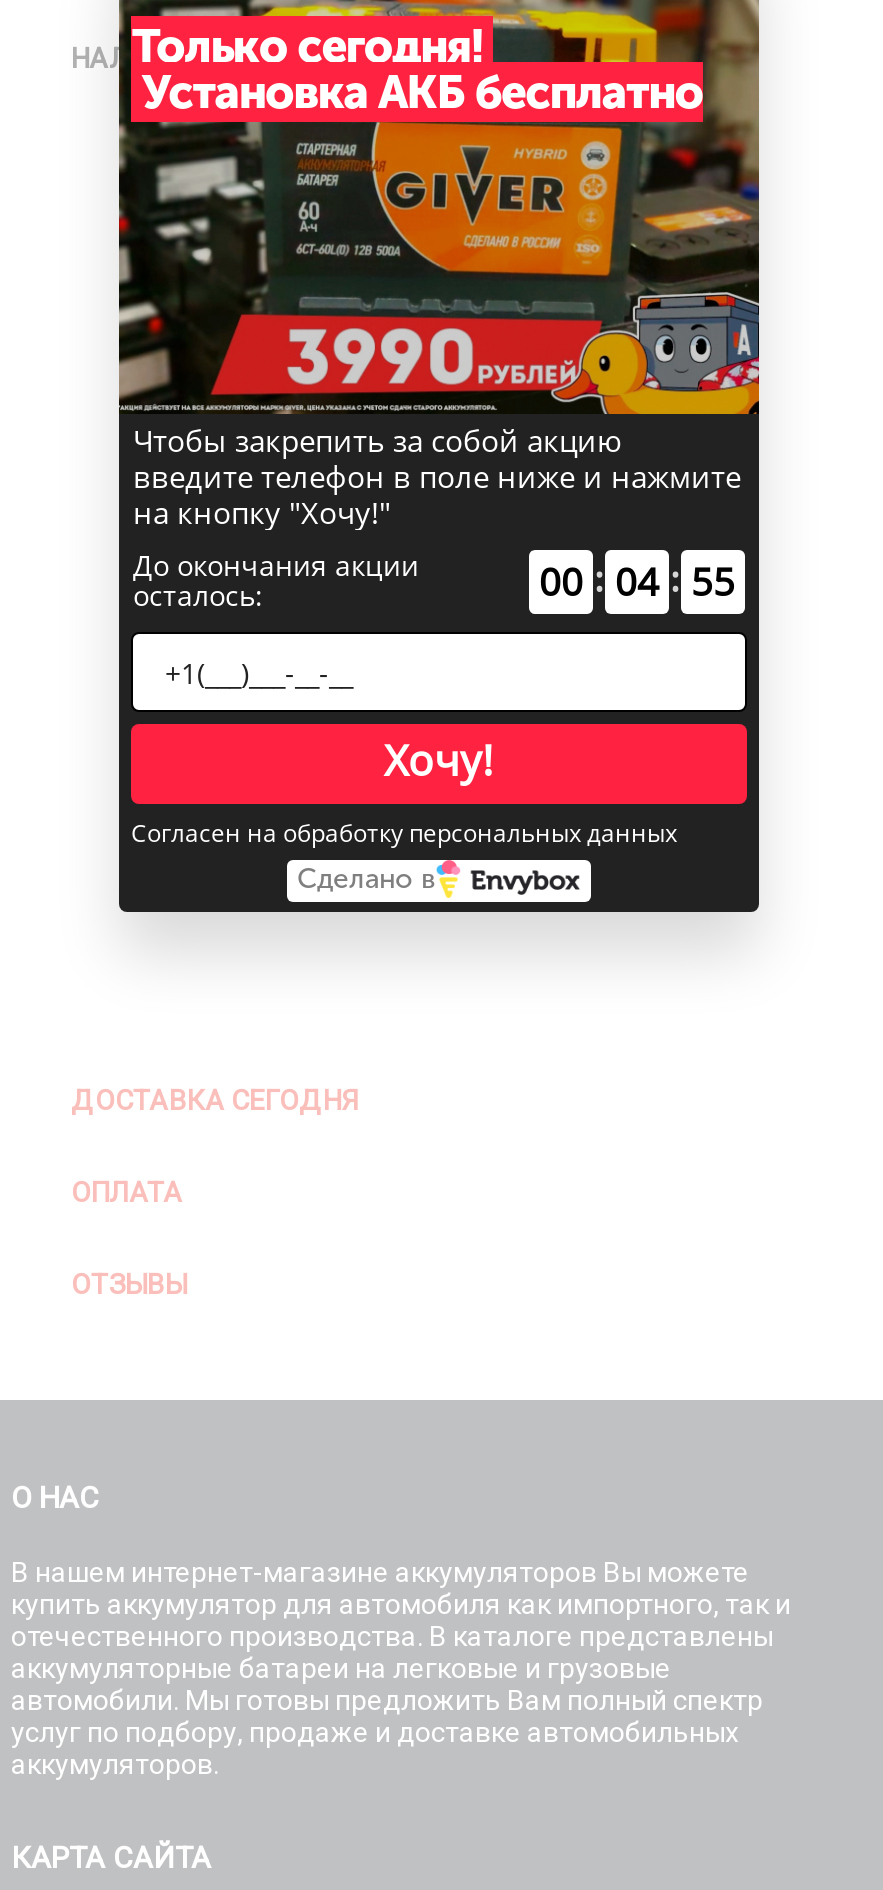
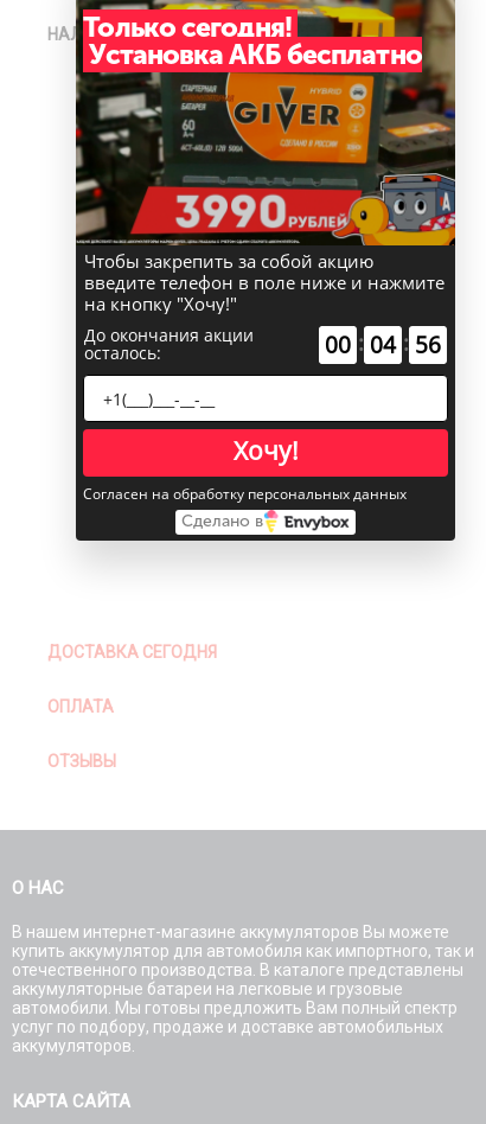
- 00 : 04 : 55
+ 00 : 04 : 56
